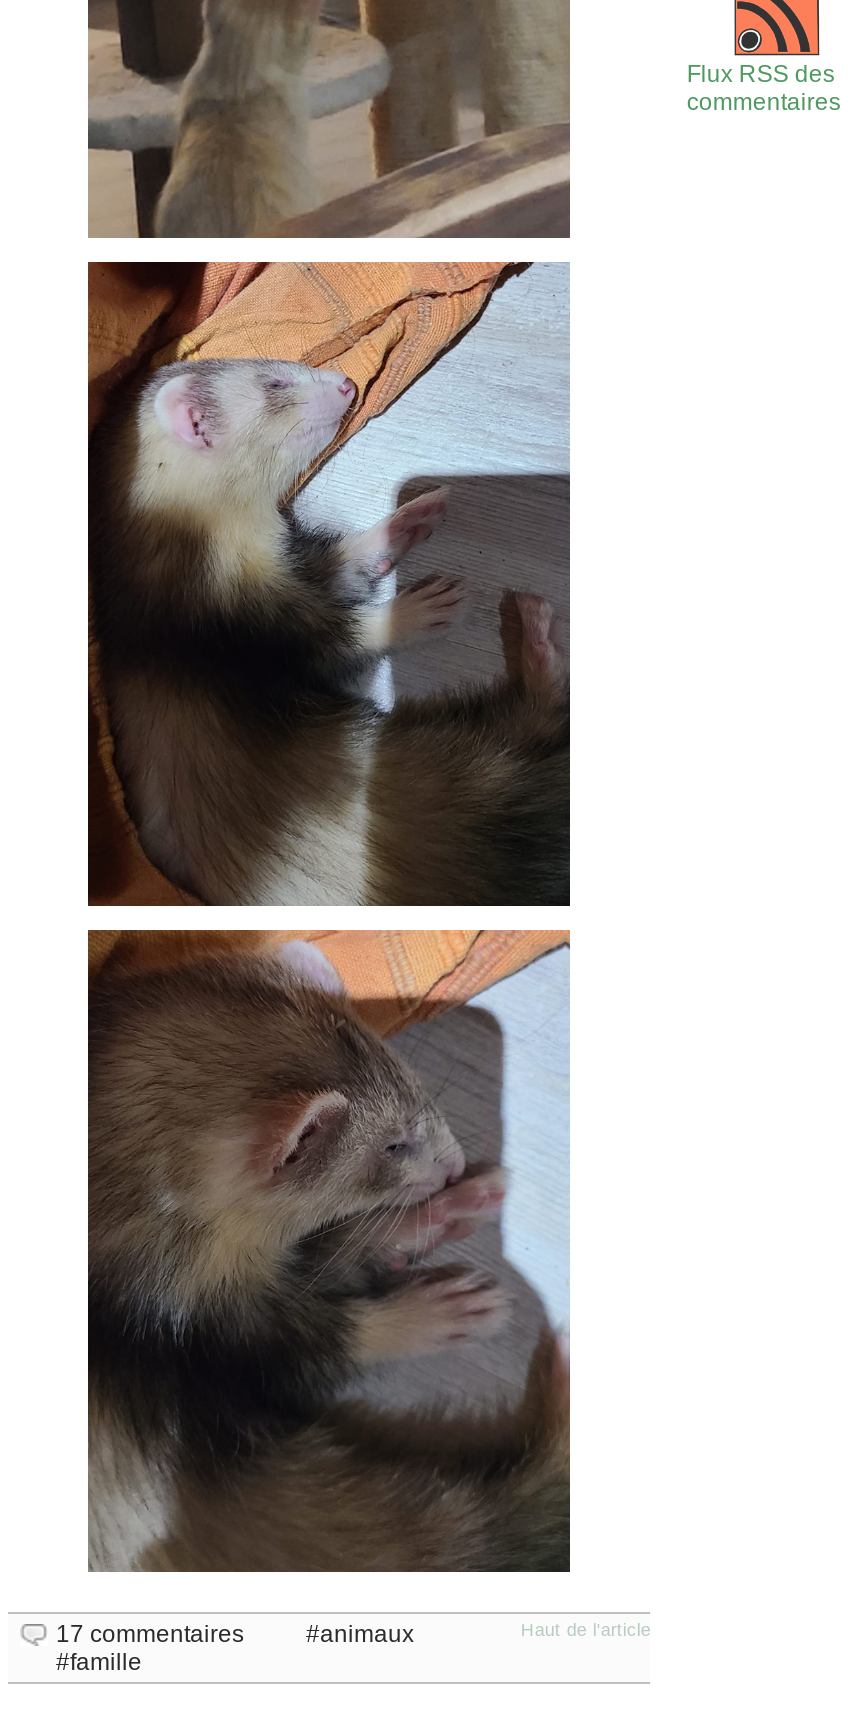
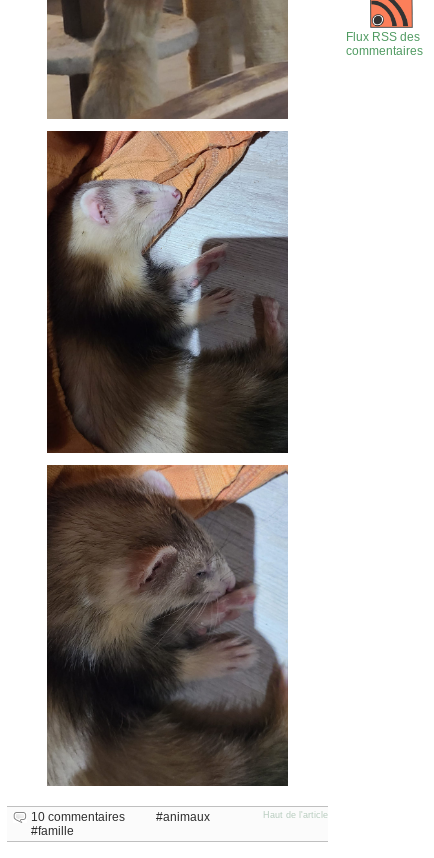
- 17 commentaires
+ 10 commentaires
